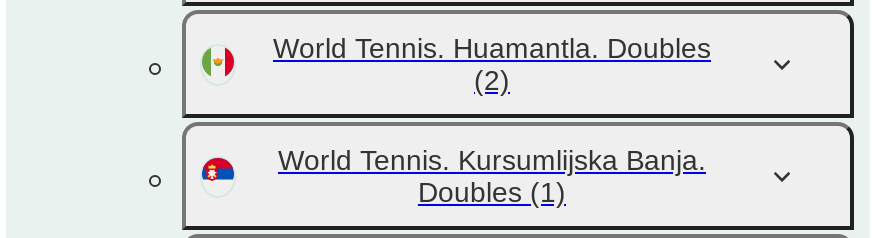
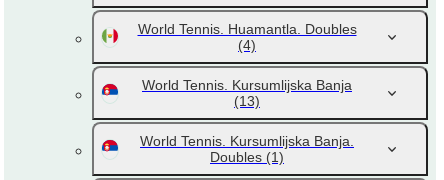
- (2)
+ (4)
+ World Tennis. Kursumlijska Banja
+ (13)
